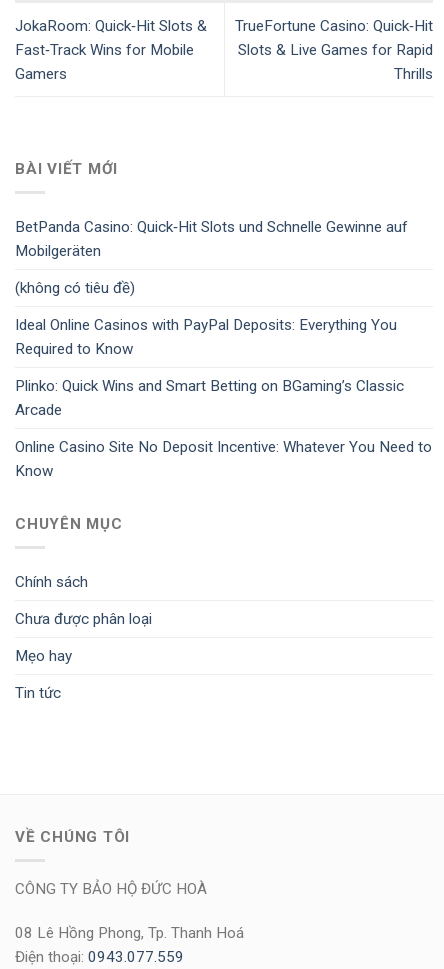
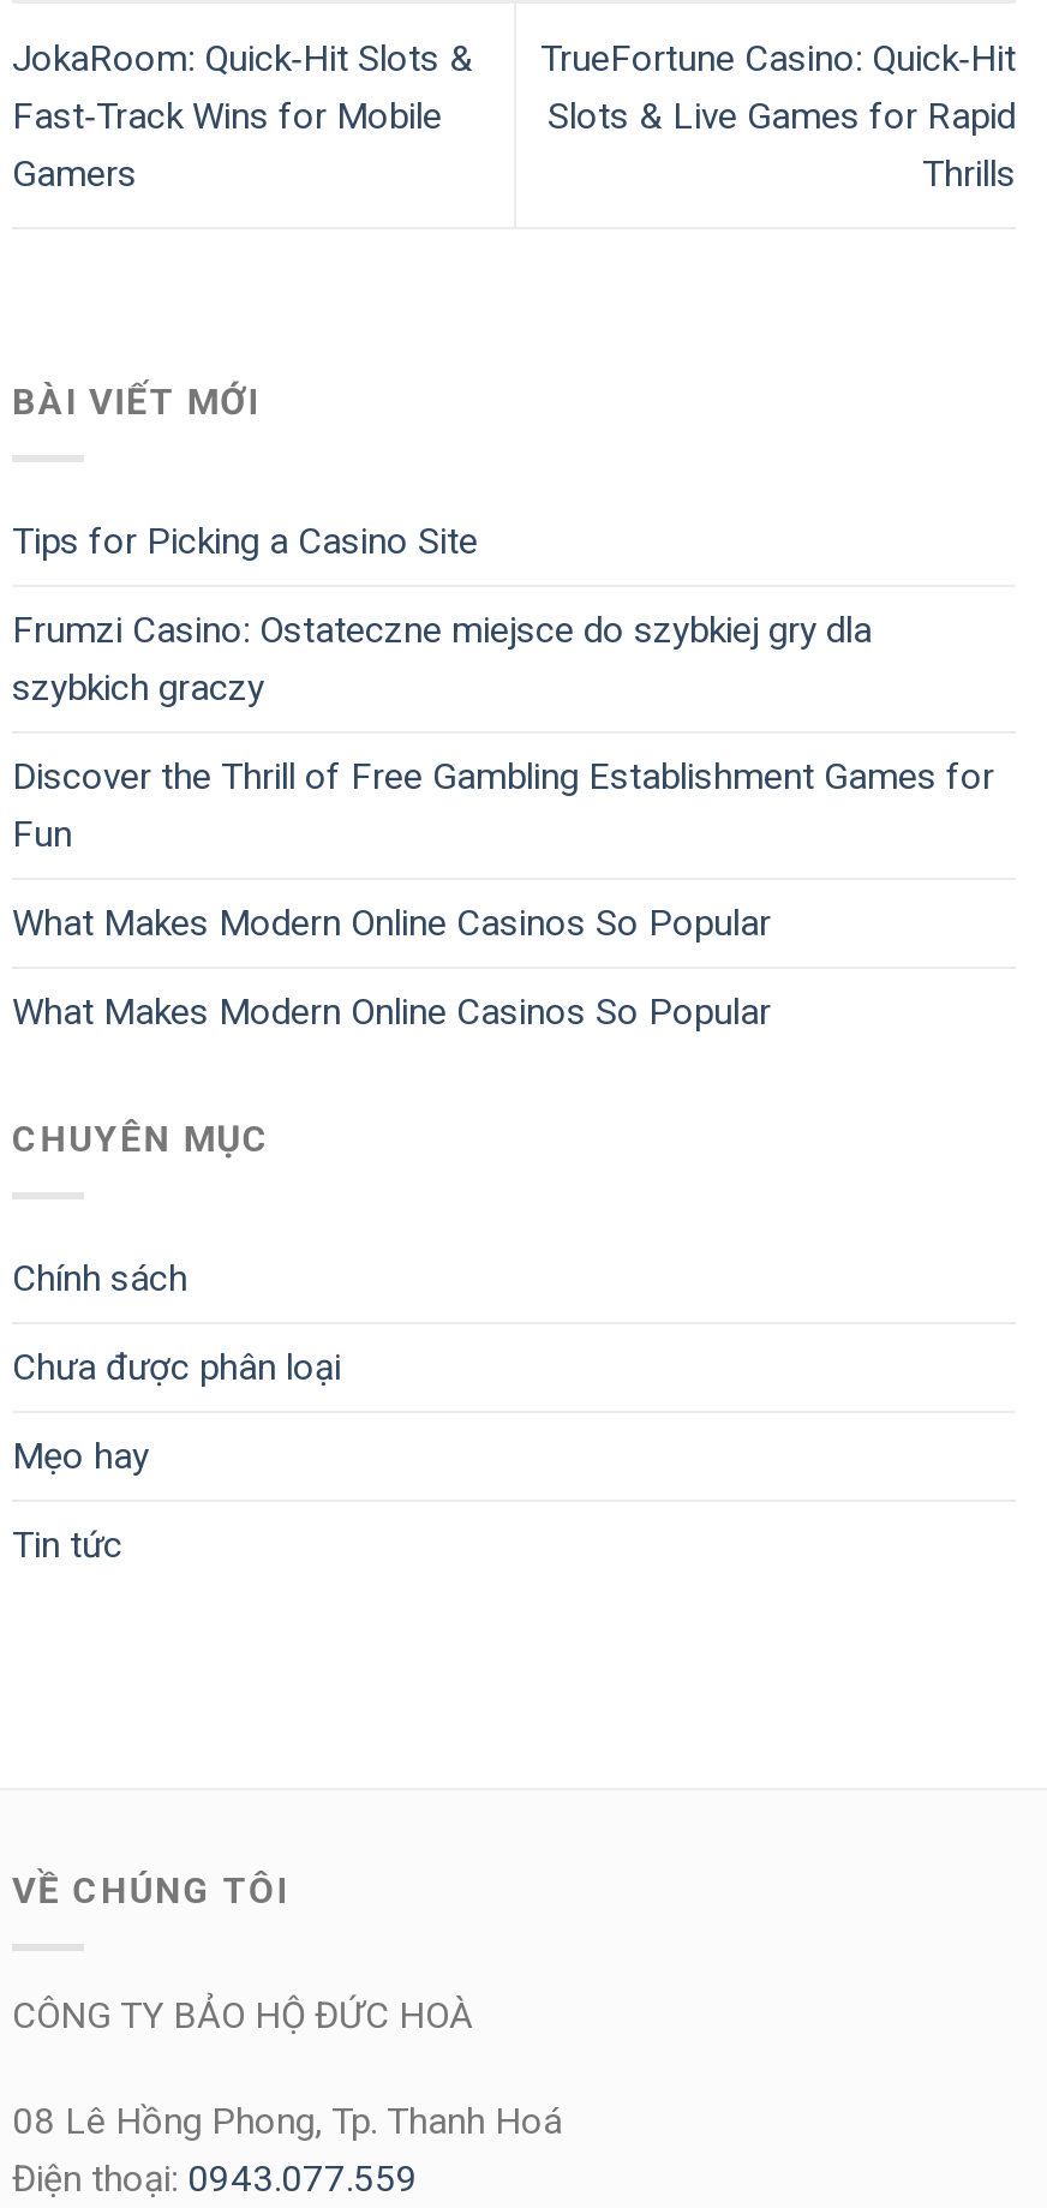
- BetPanda Casino: Quick‑Hit Slots und Schnelle Gewinne auf
- Mobilgeräten
+ Tips for Picking a Casino Site

- (không có tiêu đề)
+ Frumzi Casino: Ostateczne miejsce do szybkiej gry dla
+ szybkich graczy

- Ideal Online Casinos with PayPal Deposits: Everything You
- Required to Know
+ Discover the Thrill of Free Gambling Establishment Games for
+ Fun

- Plinko: Quick Wins and Smart Betting on BGaming’s Classic
- Arcade
+ What Makes Modern Online Casinos So Popular

- Online Casino Site No Deposit Incentive: Whatever You Need to
- Know
+ What Makes Modern Online Casinos So Popular
